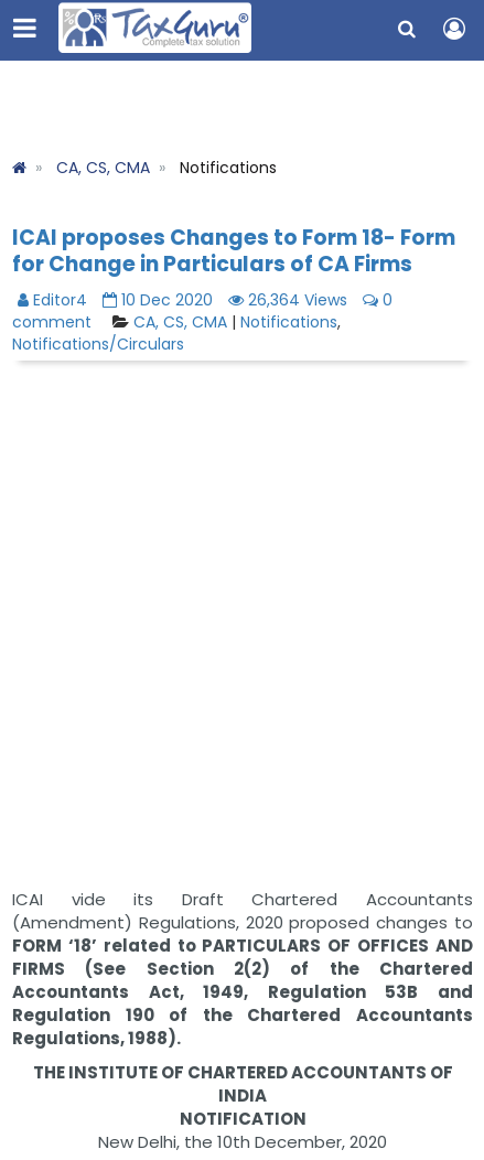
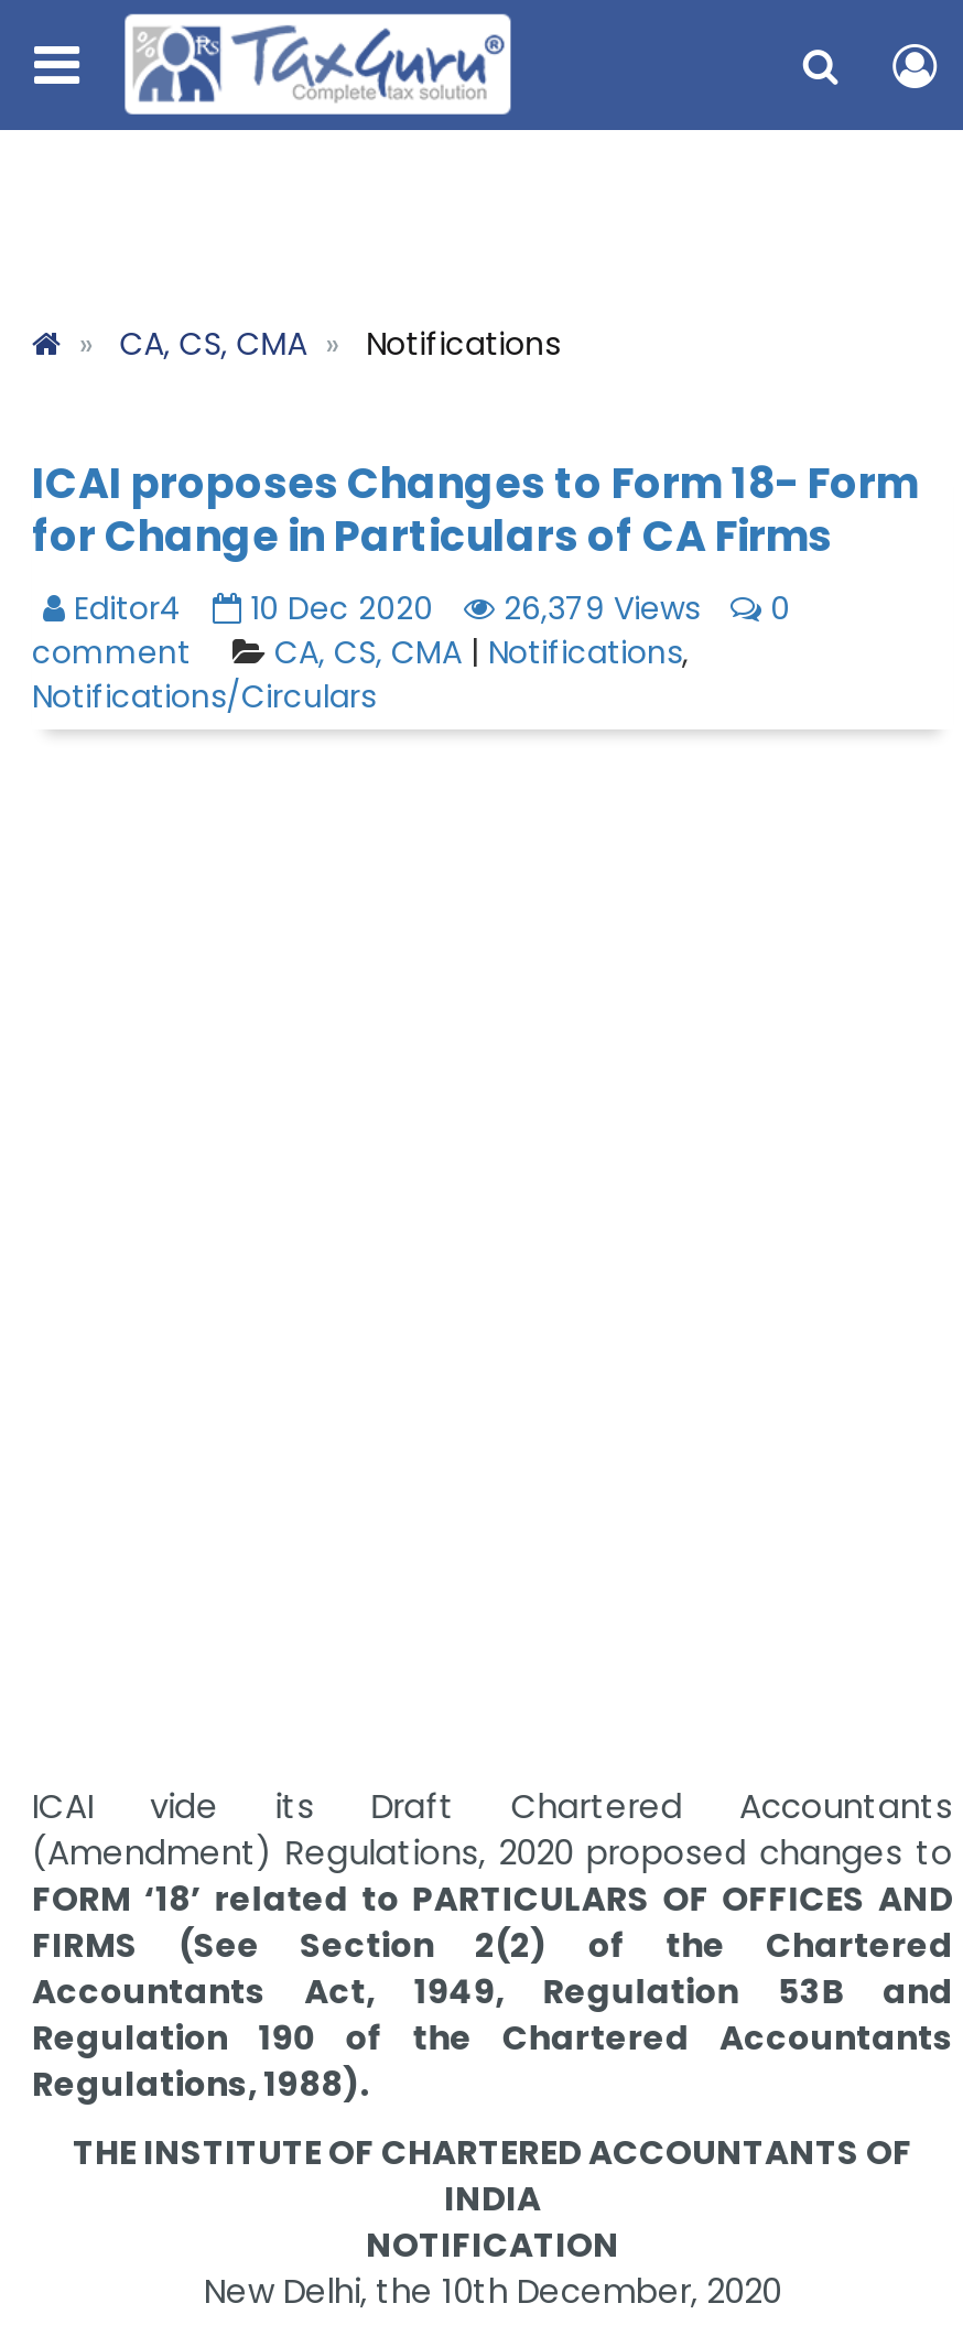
- Editor4 10 Dec 2020 26,364 Views 0
+ Editor4 10 Dec 2020 26,379 Views 0
